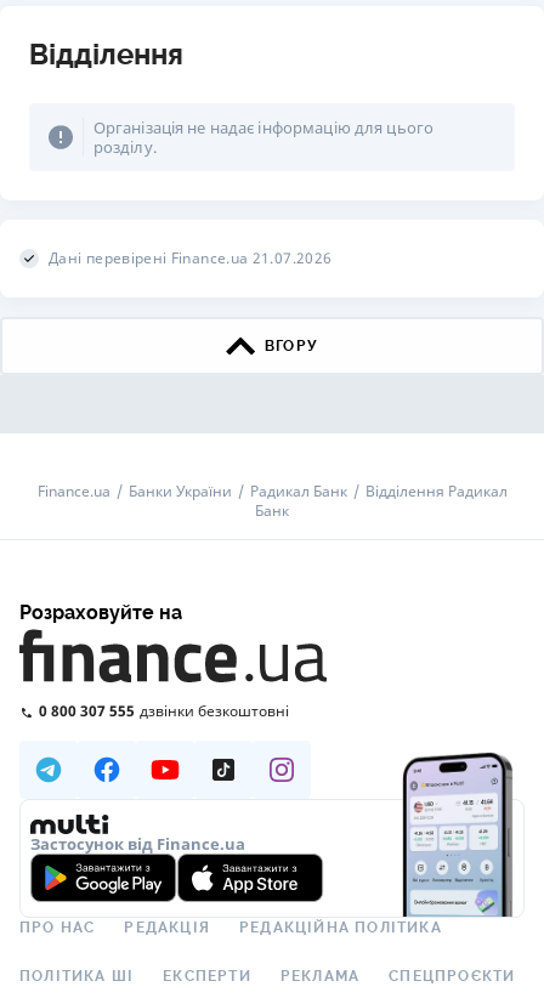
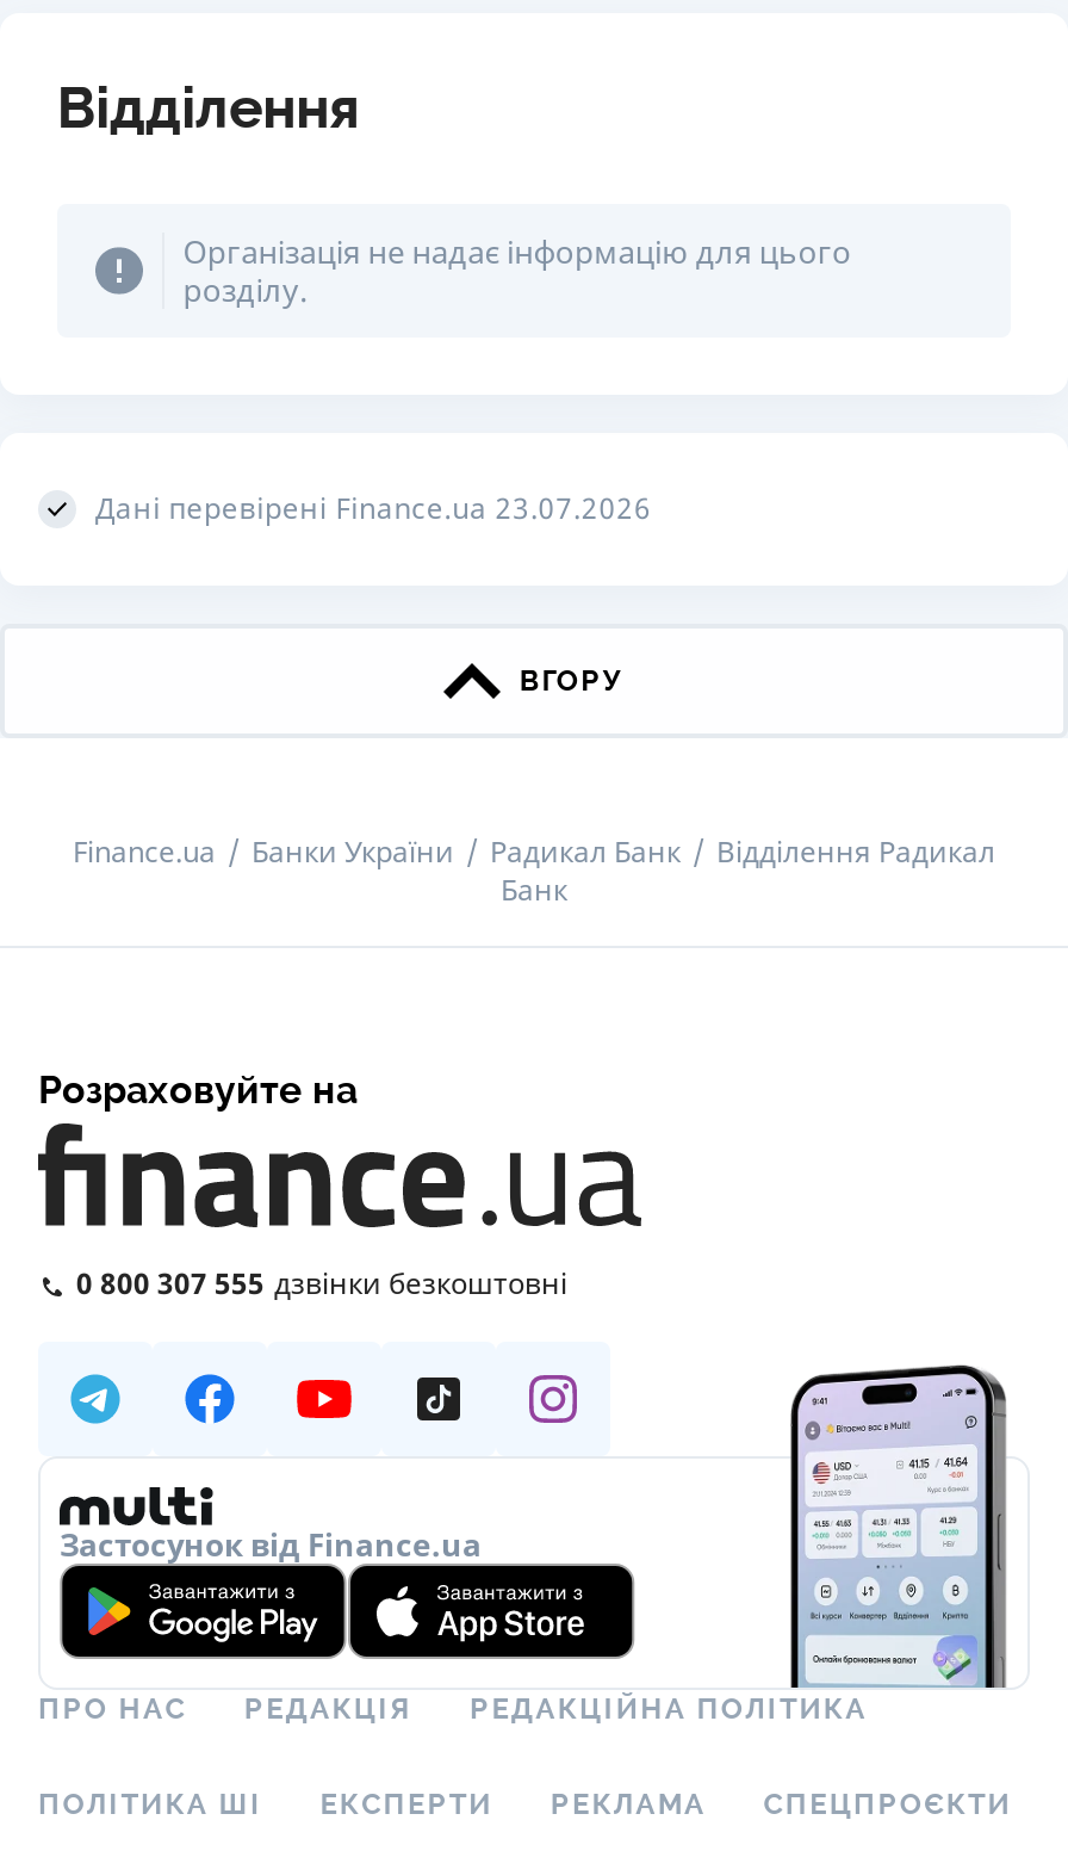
- Дані перевірені Finance.ua 21.07.2026
+ Дані перевірені Finance.ua 23.07.2026
